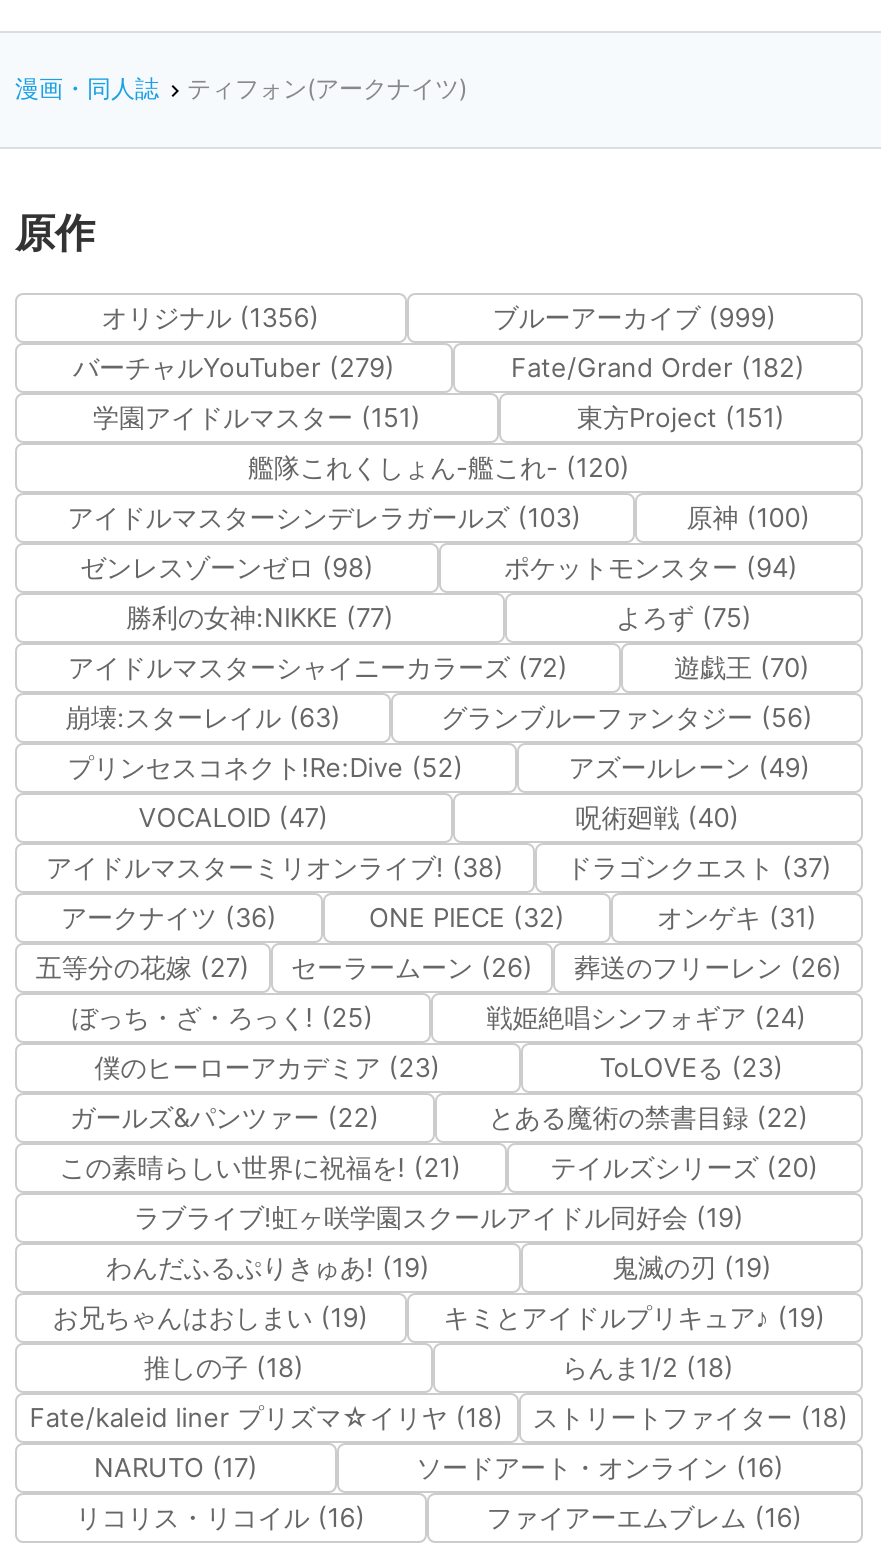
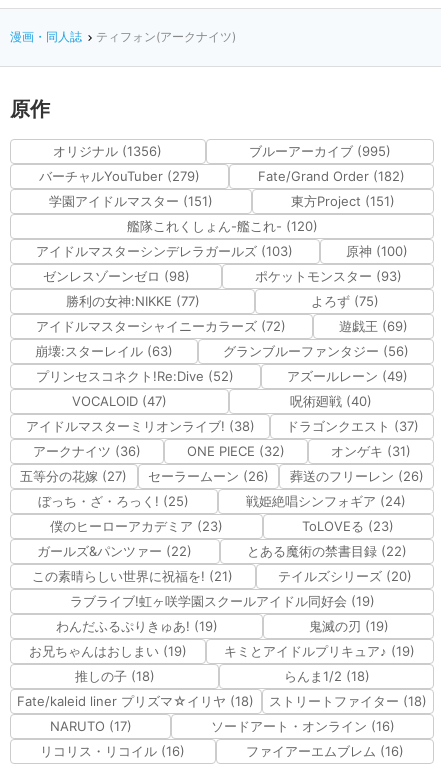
- ブルーアーカイブ (999)
+ ブルーアーカイブ (995)

- ポケットモンスター (94)
+ ポケットモンスター (93)

- 遊戯王 (70)
+ 遊戯王 (69)
